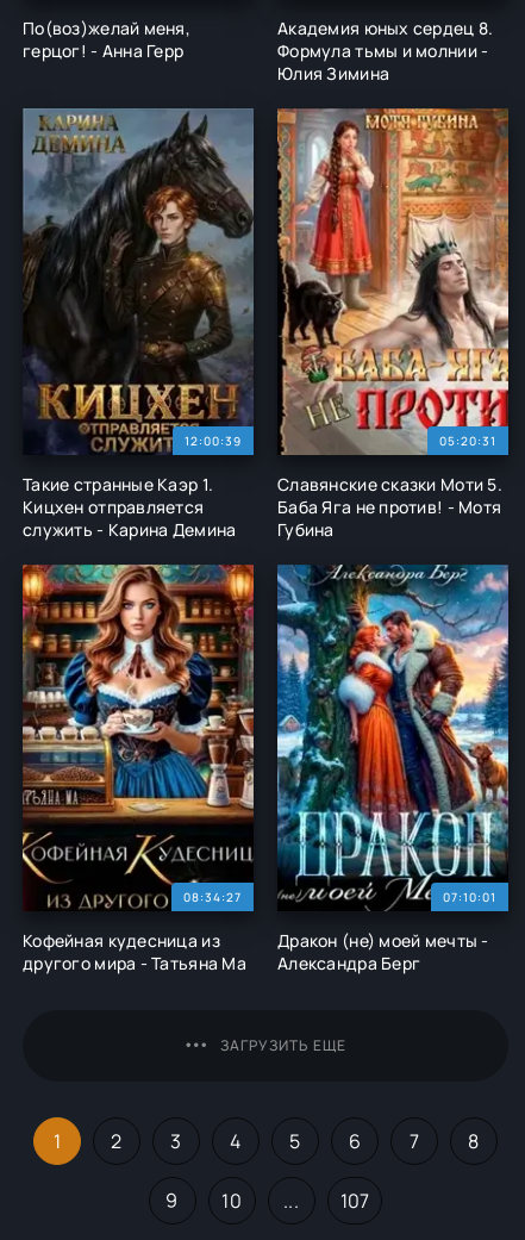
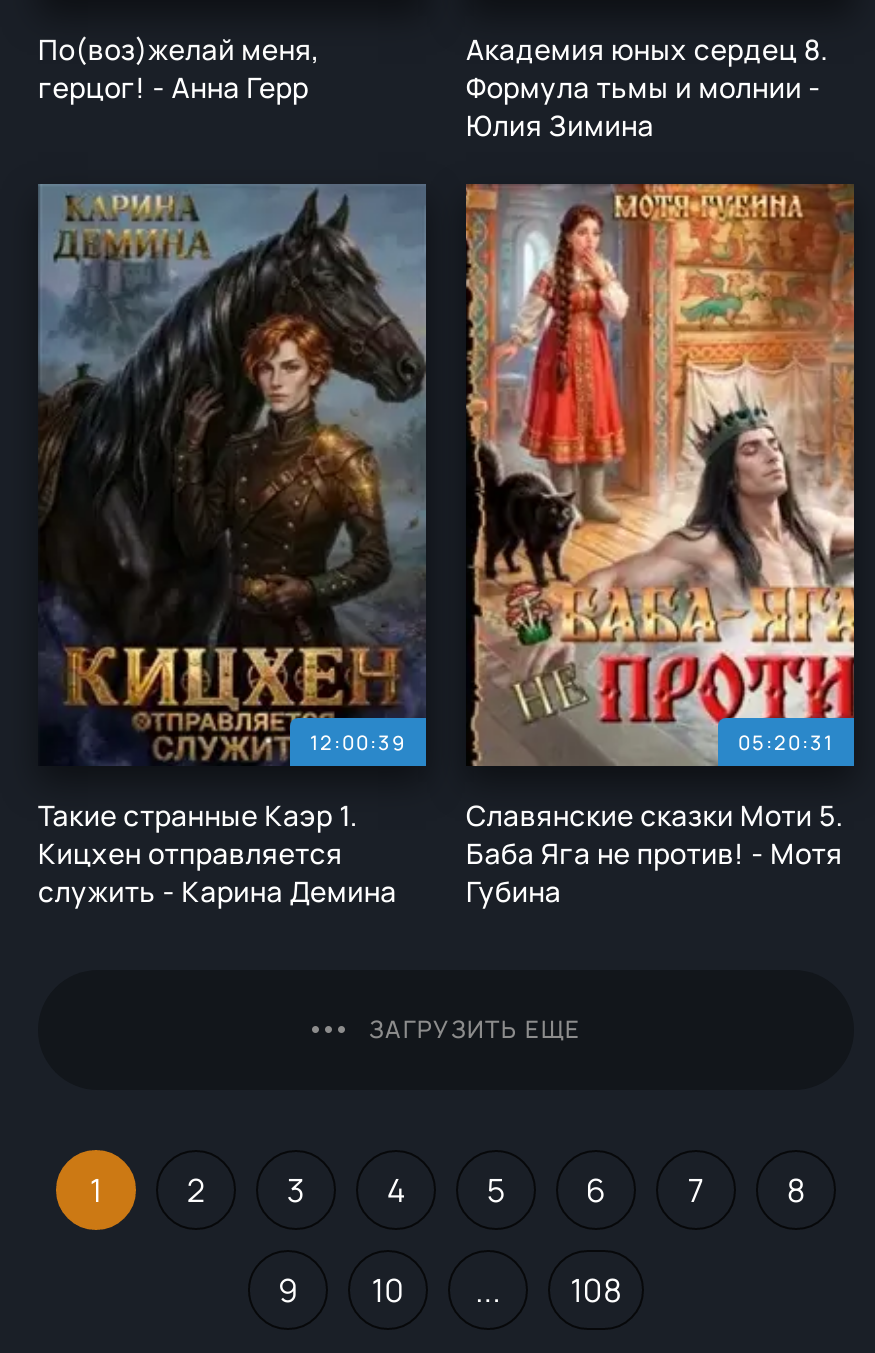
- [image]
- 08:34:27
- Кофейная кудесница из
- другого мира - Татьяна Ма

- [image]
- 07:10:01
- Дракон (не) моей мечты -
- Александра Берг

- 107
+ 108
